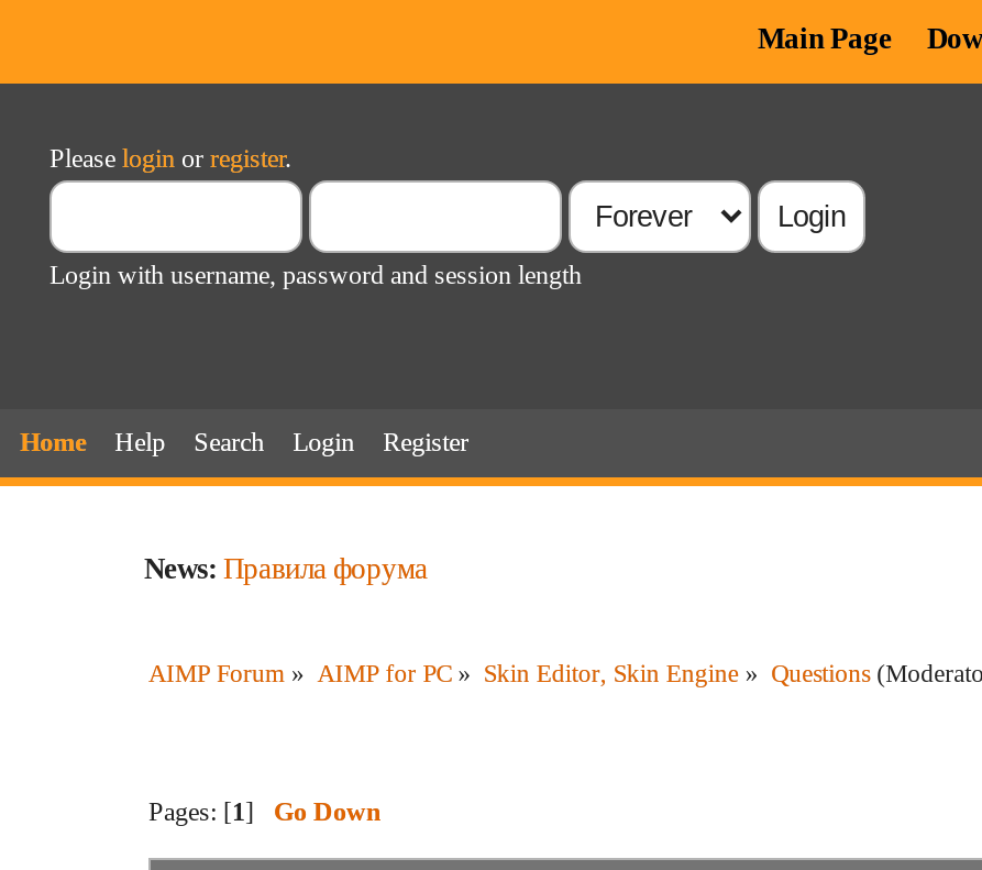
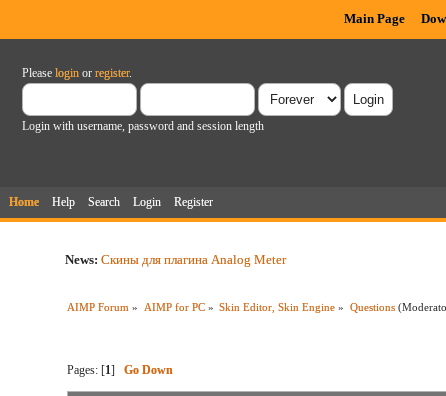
- News: Правила форума
+ News: Скины для плагина Analog Meter
